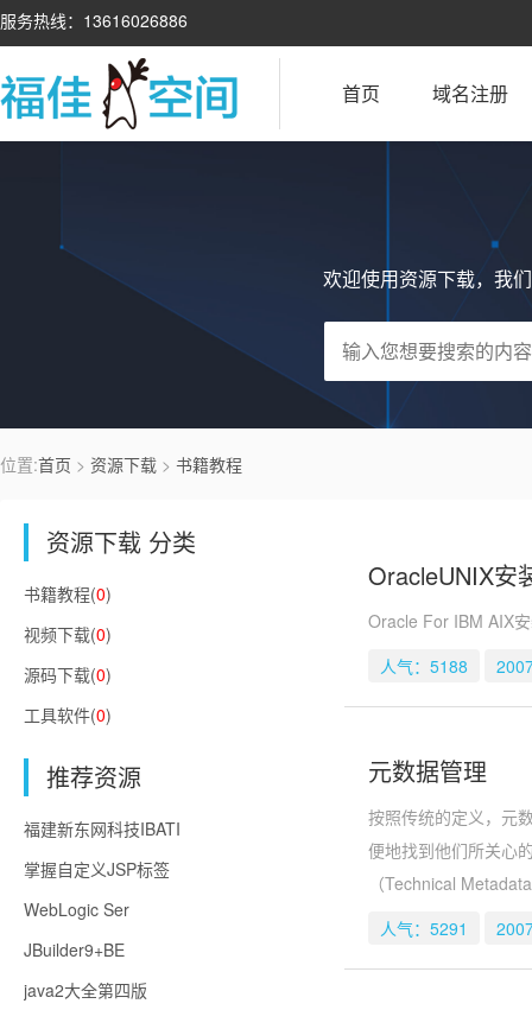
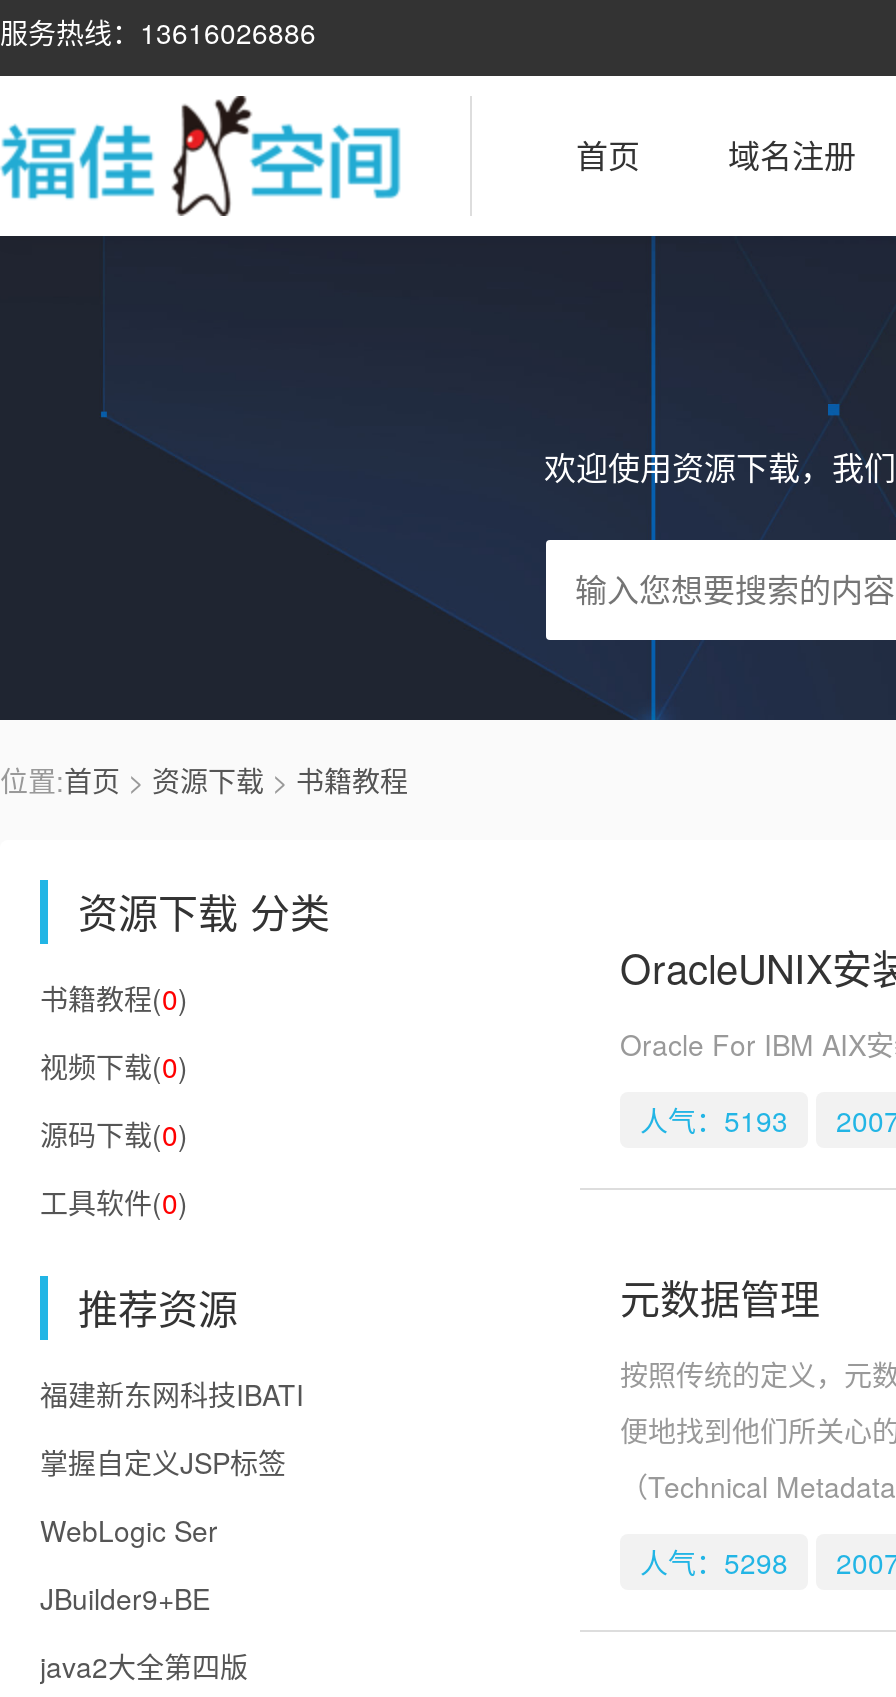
- 人气：5188
+ 人气：5193

- 人气：5291
+ 人气：5298
